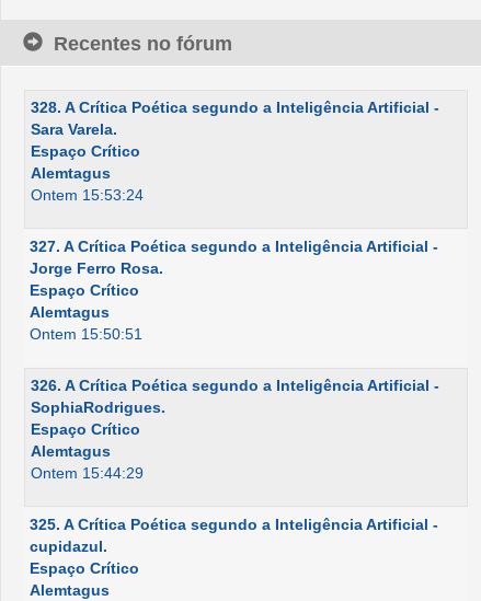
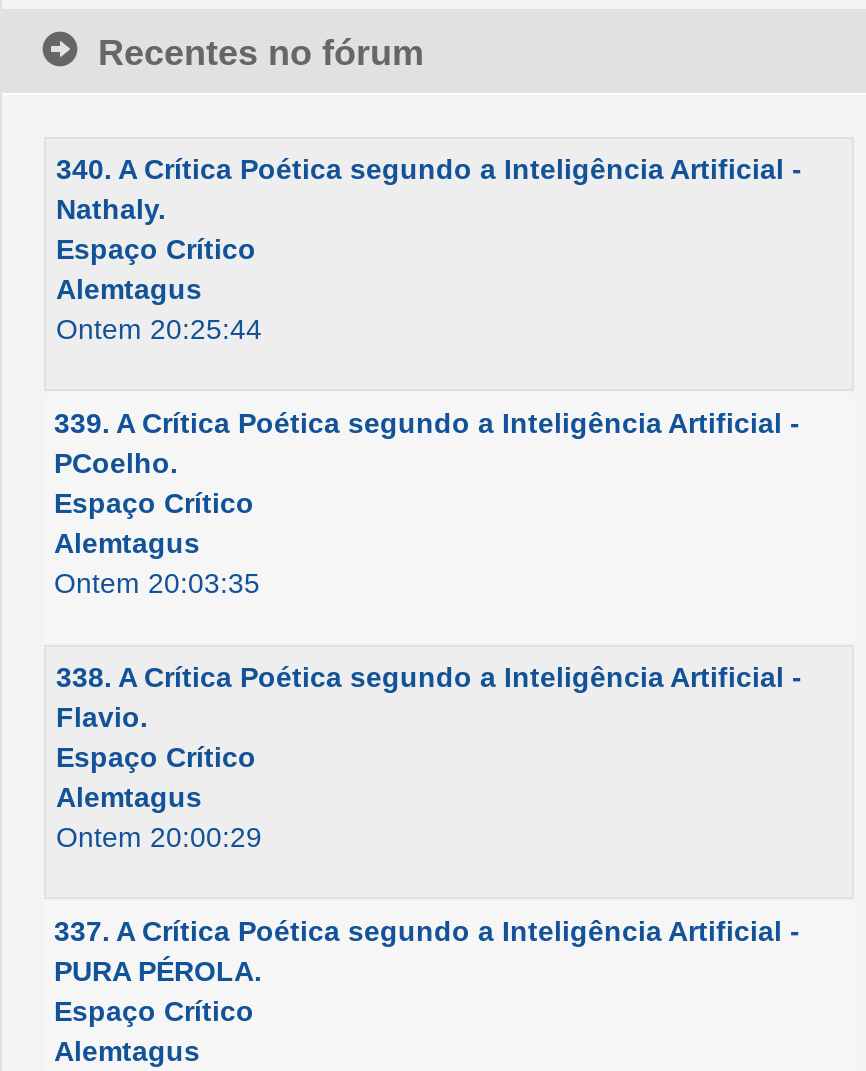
- 328. A Crítica Poética segundo a Inteligência Artificial -
- Sara Varela.
+ 340. A Crítica Poética segundo a Inteligência Artificial -
+ Nathaly.

- Ontem 15:53:24
+ Ontem 20:25:44

- 327. A Crítica Poética segundo a Inteligência Artificial -
- Jorge Ferro Rosa.
+ 339. A Crítica Poética segundo a Inteligência Artificial -
+ PCoelho.

- Ontem 15:50:51
+ Ontem 20:03:35

- 326. A Crítica Poética segundo a Inteligência Artificial -
- SophiaRodrigues.
+ 338. A Crítica Poética segundo a Inteligência Artificial -
+ Flavio.

- Ontem 15:44:29
+ Ontem 20:00:29

- 325. A Crítica Poética segundo a Inteligência Artificial -
- cupidazul.
+ 337. A Crítica Poética segundo a Inteligência Artificial -
+ PURA PÉROLA.
